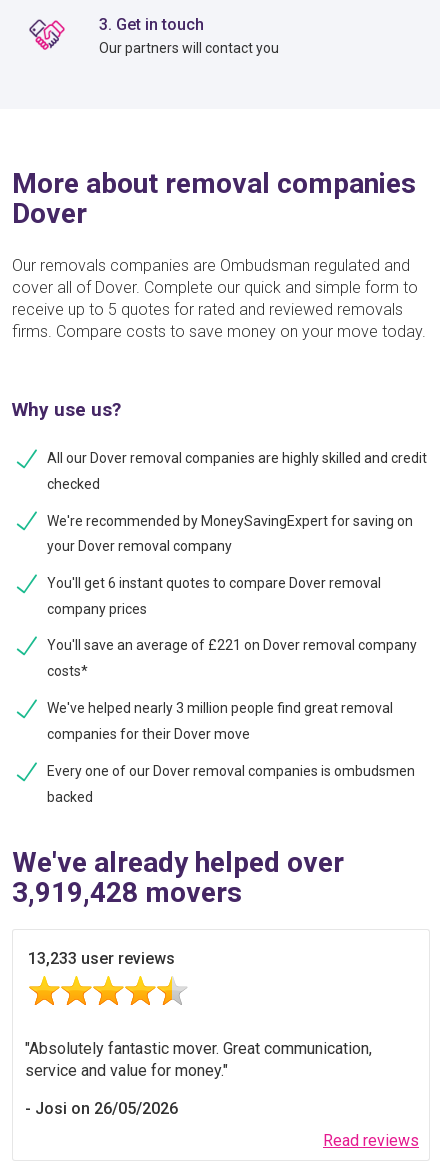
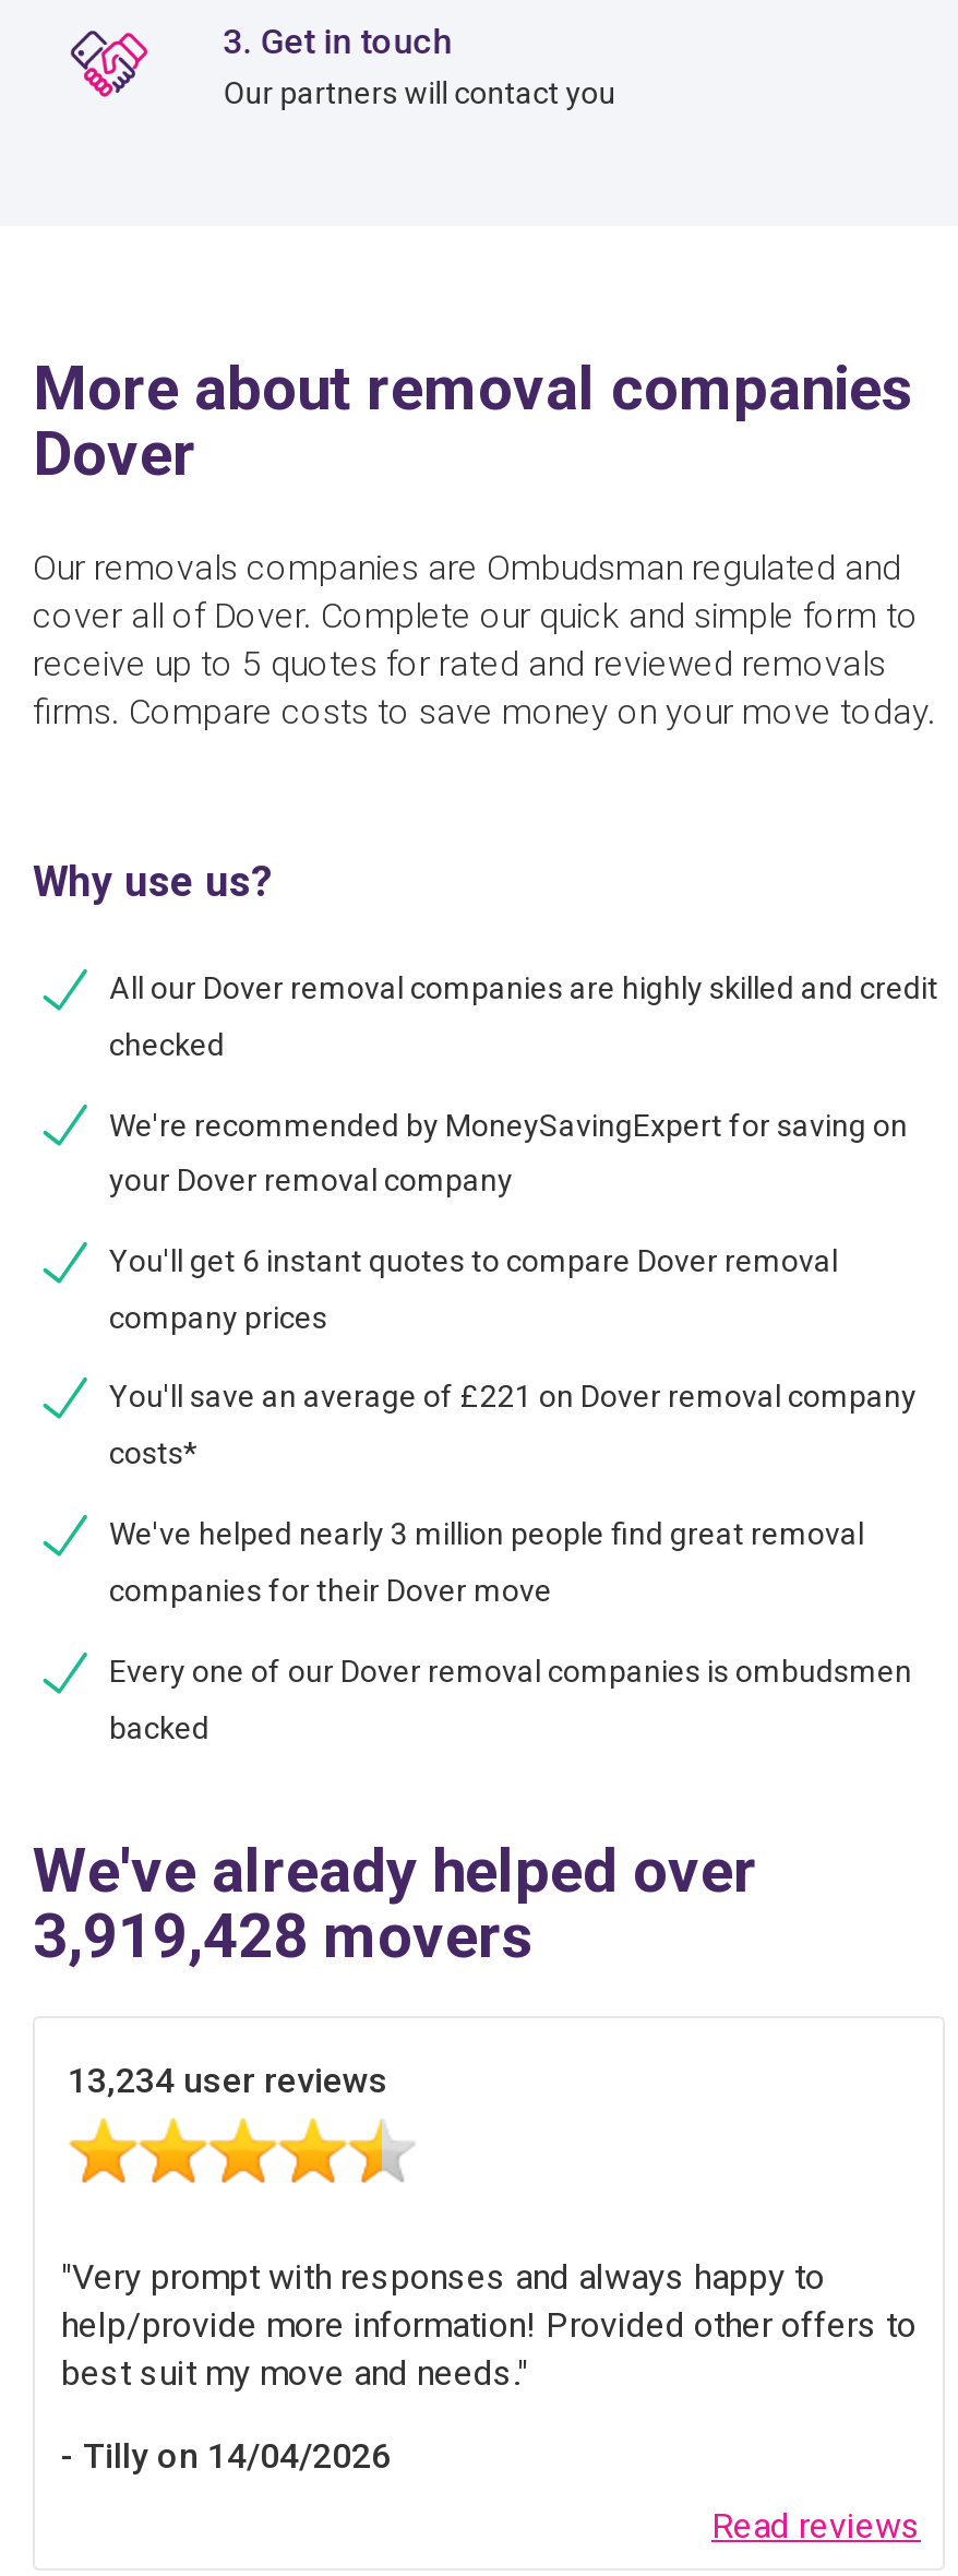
- 13,233 user reviews
+ 13,234 user reviews

- Absolutely fantastic mover. Great communication,
- service and value for money.
+ Very prompt with responses and always happy to
+ help/provide more information! Provided other offers to
+ best suit my move and needs.

- Josi on 26/05/2026
+ Tilly on 14/04/2026
